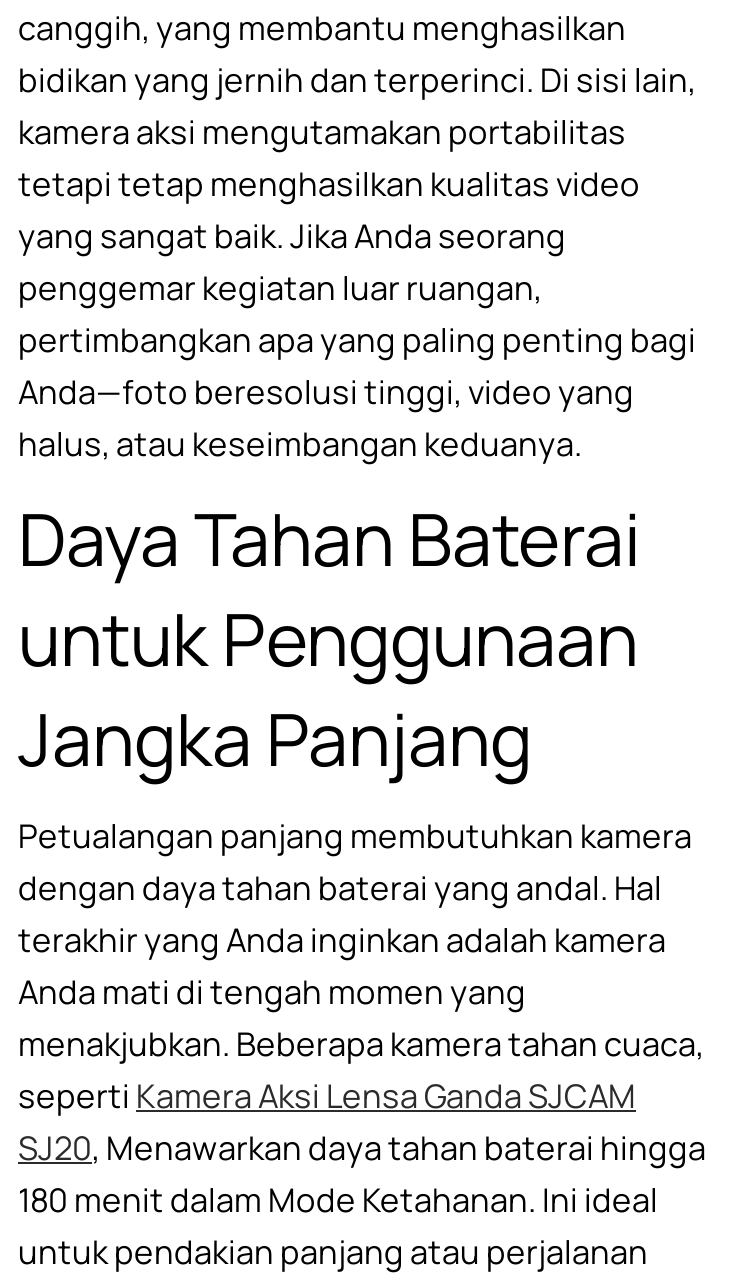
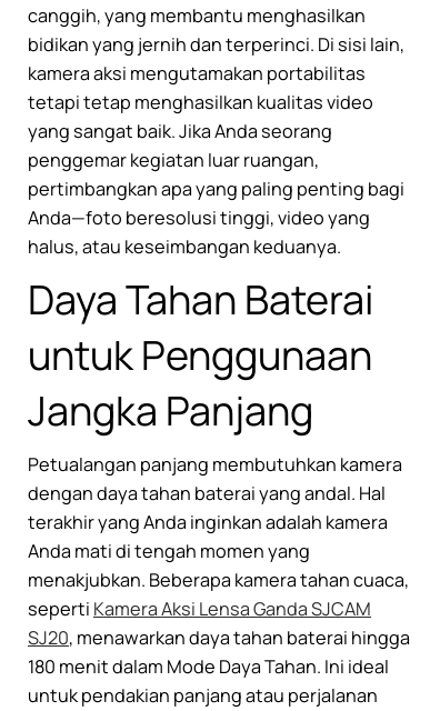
- SJ20, Menawarkan daya tahan baterai hingga
- 180 menit dalam Mode Ketahanan. Ini ideal
+ SJ20, menawarkan daya tahan baterai hingga
+ 180 menit dalam Mode Daya Tahan. Ini ideal
